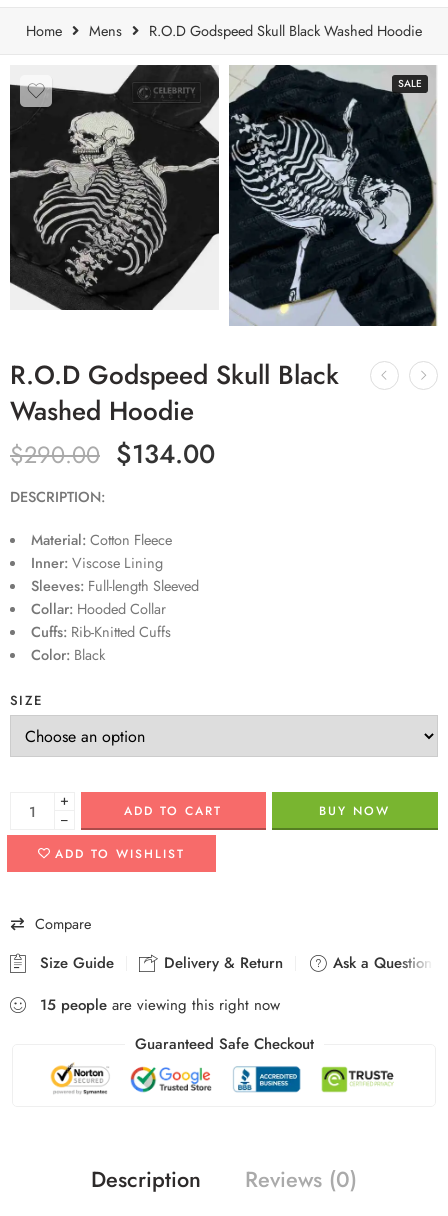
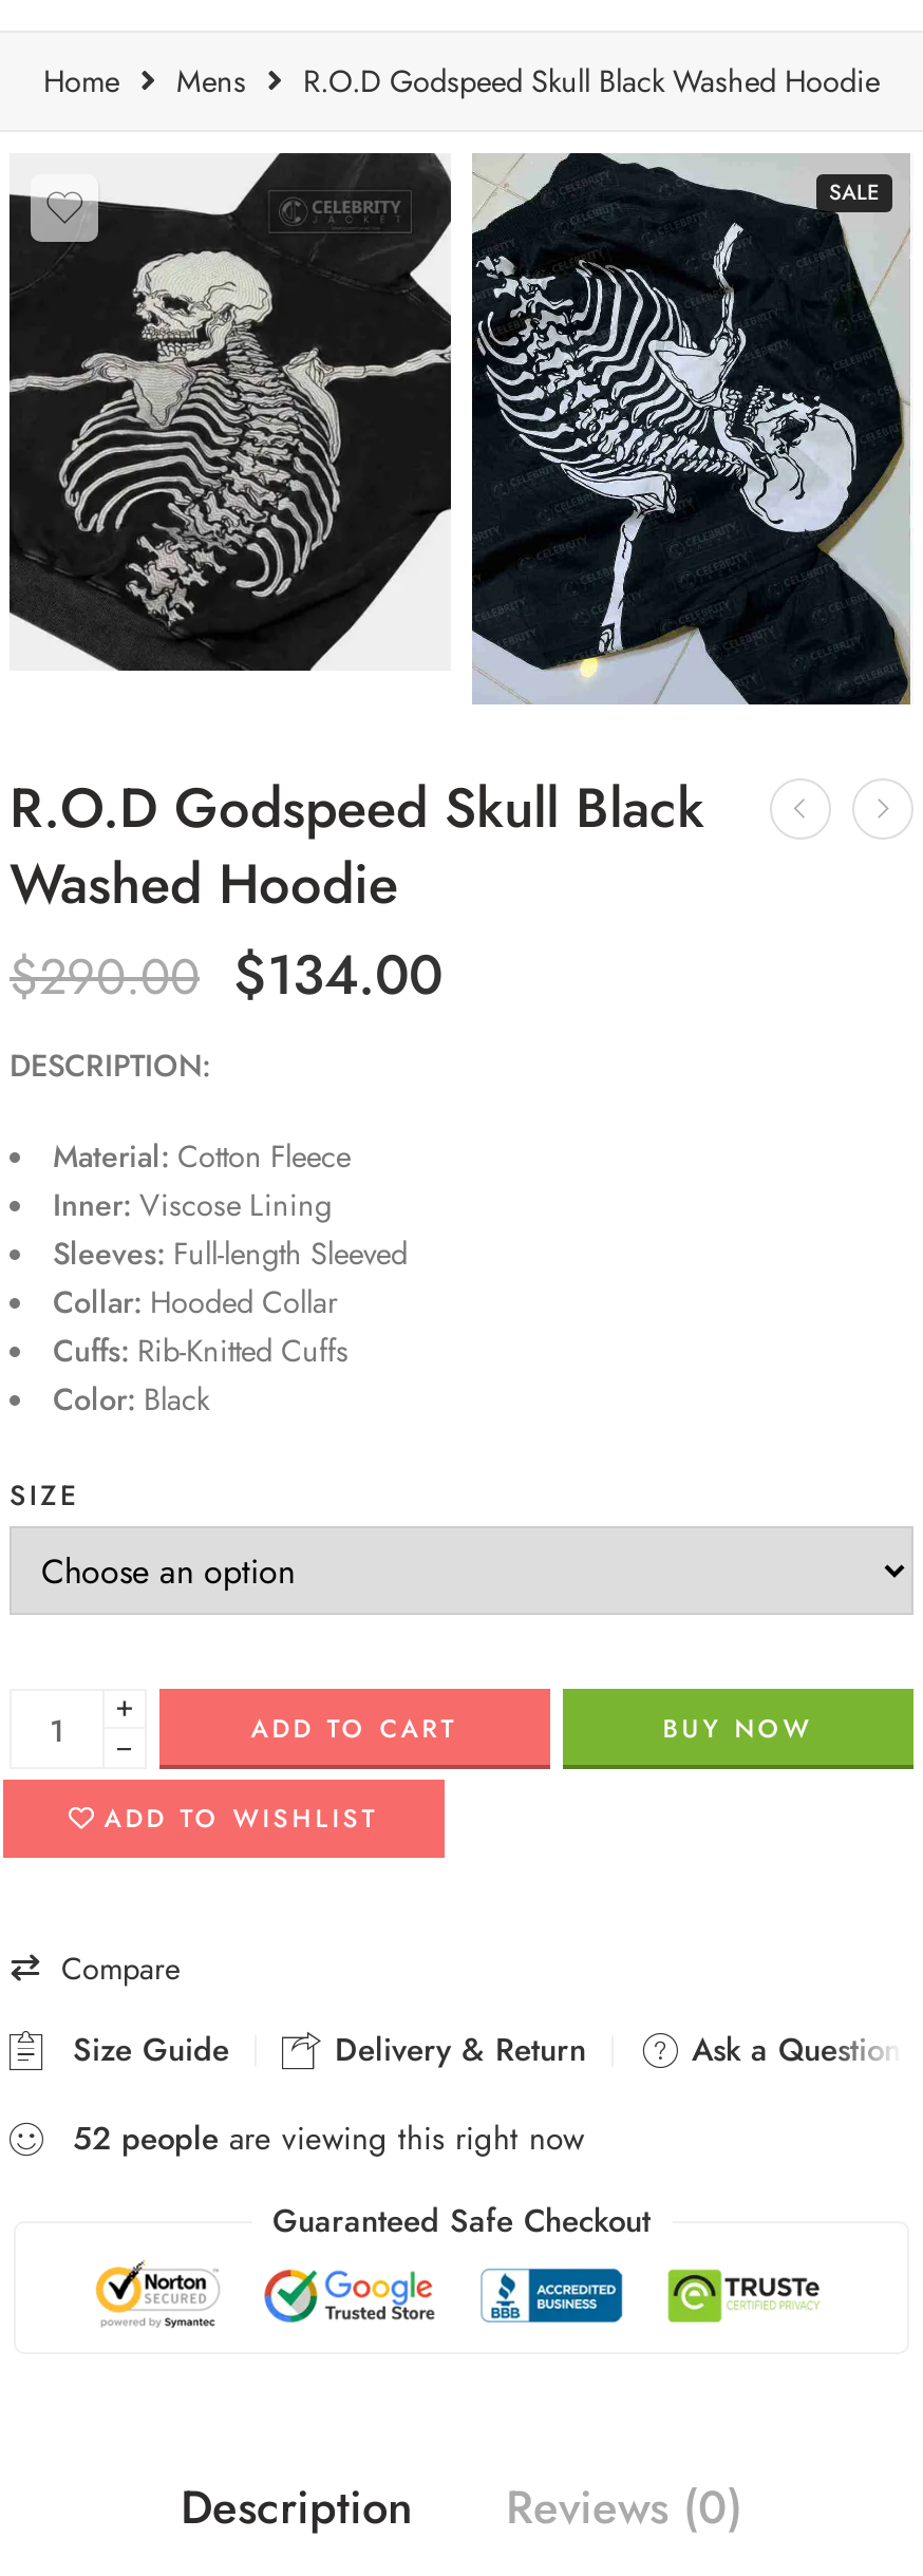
- 15 people are viewing this right now
+ 52 people are viewing this right now
